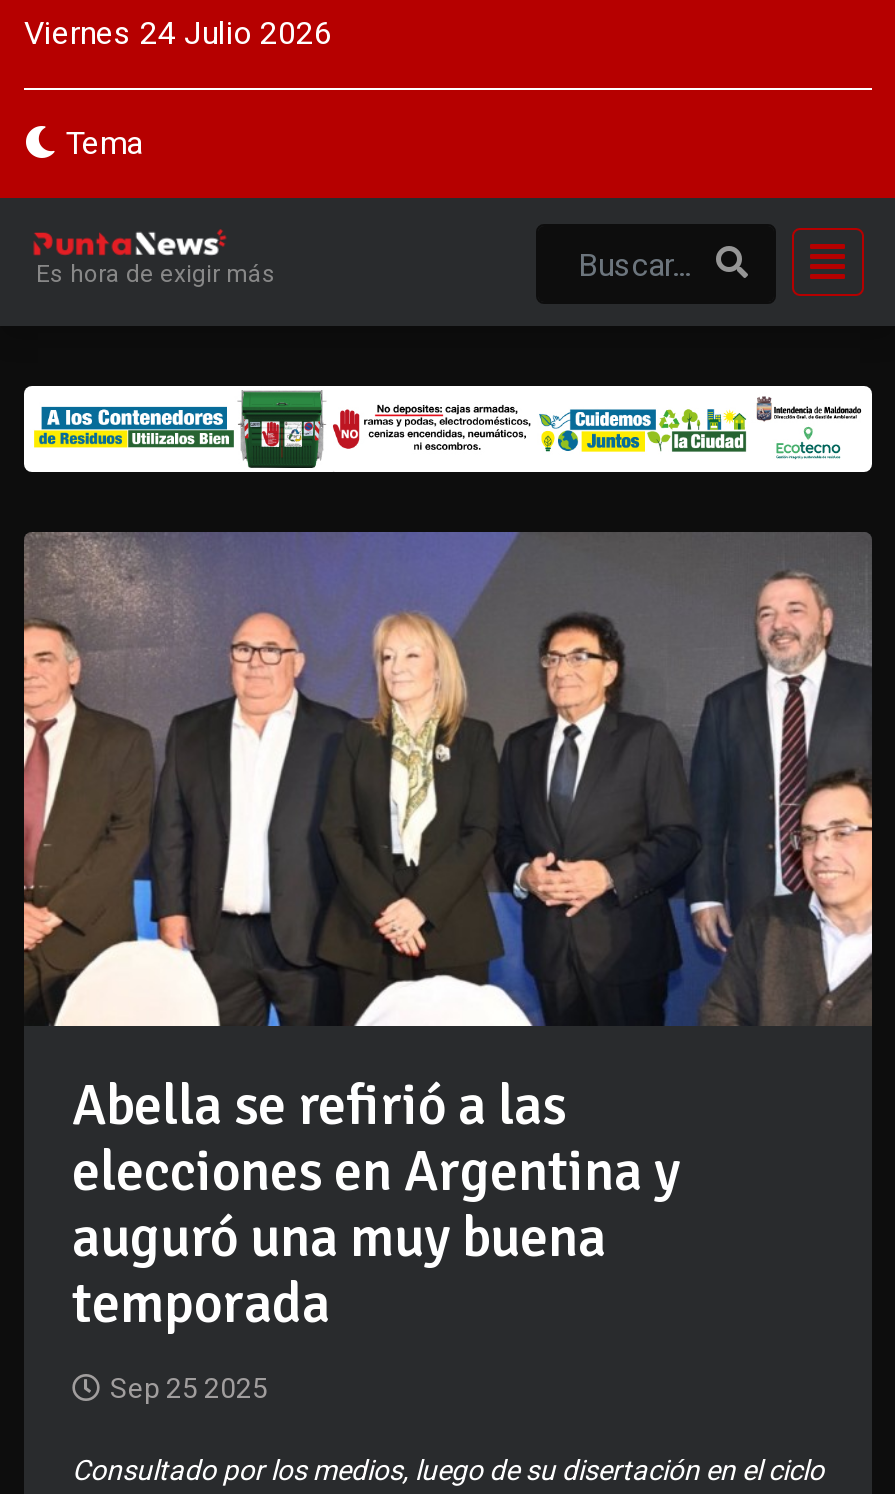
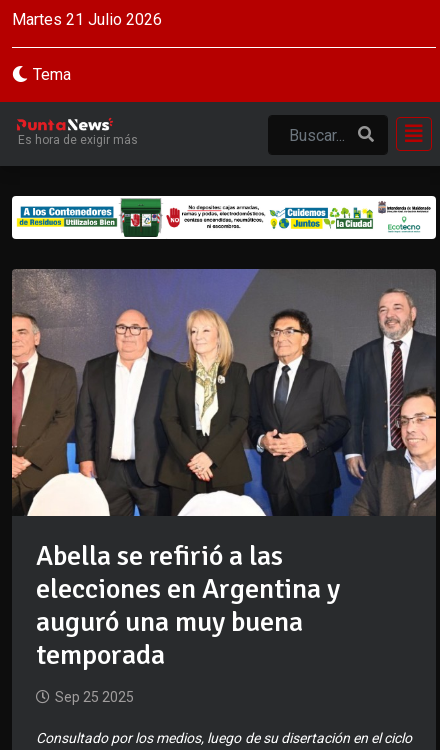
- Viernes 24 Julio 2026
+ Martes 21 Julio 2026
